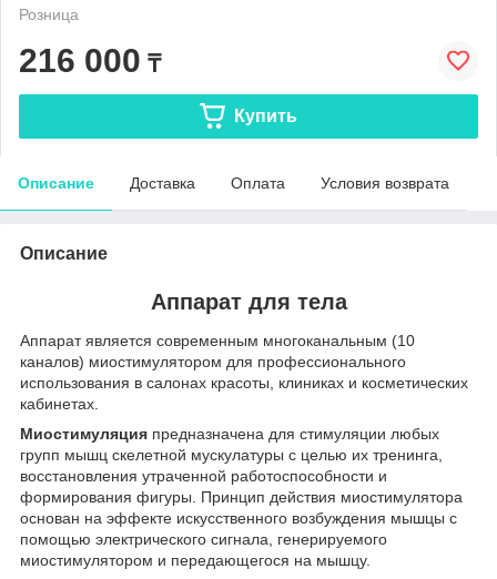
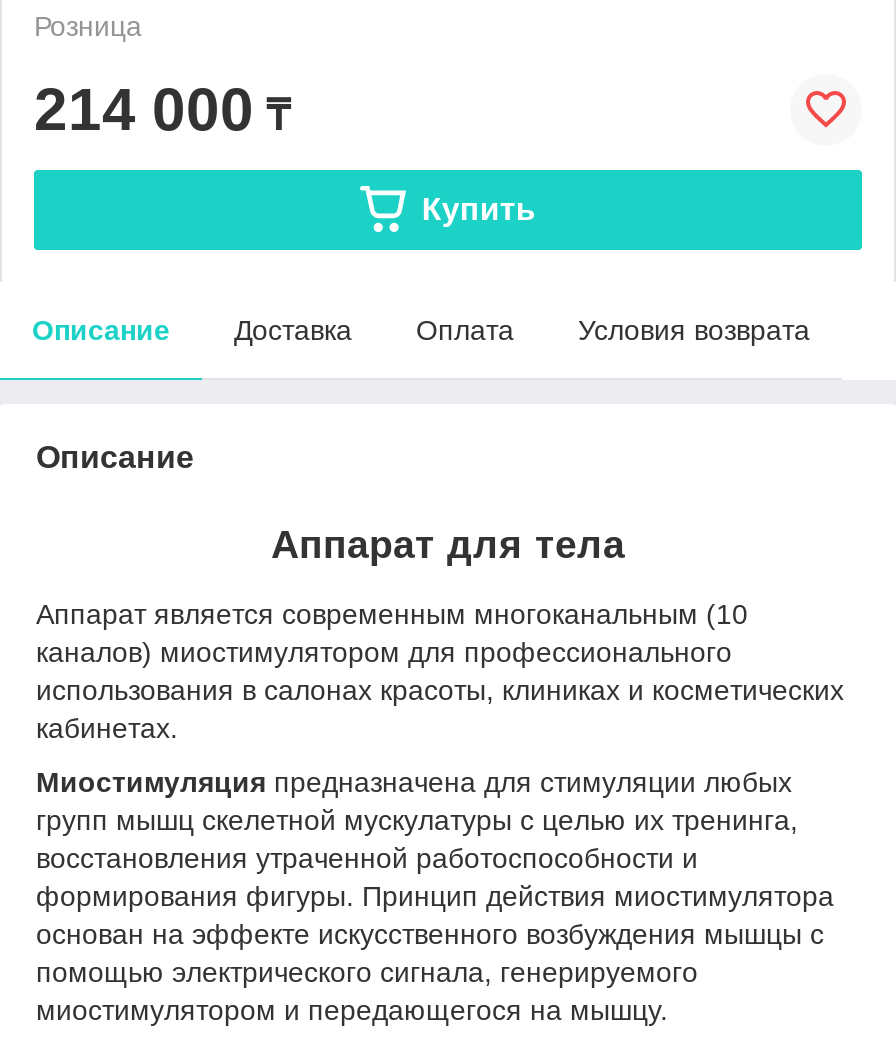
- 216 000 ₸
+ 214 000 ₸
